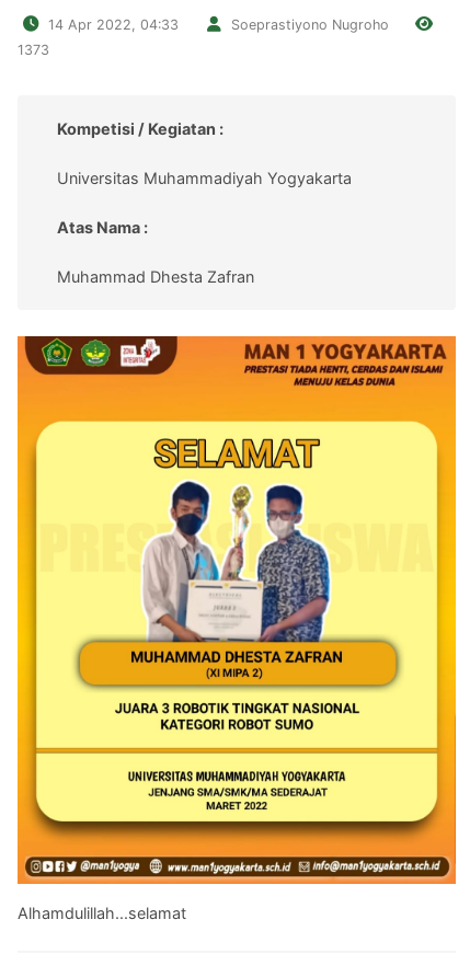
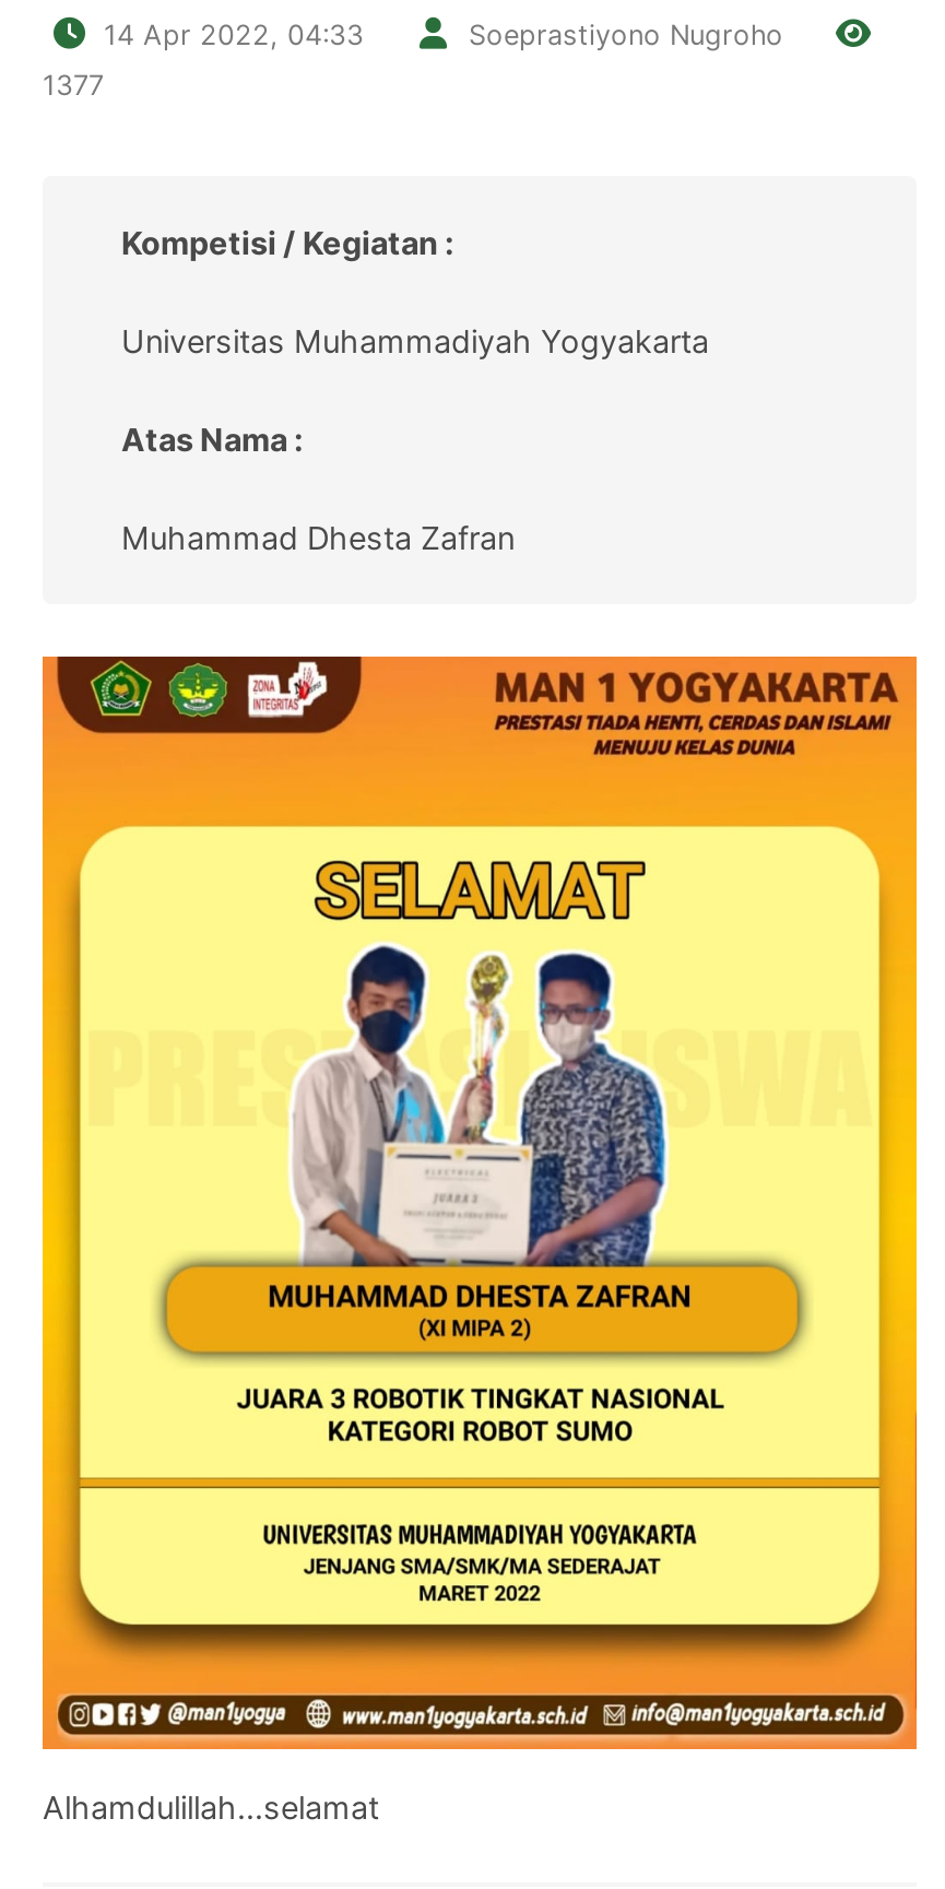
- 1373
+ 1377
